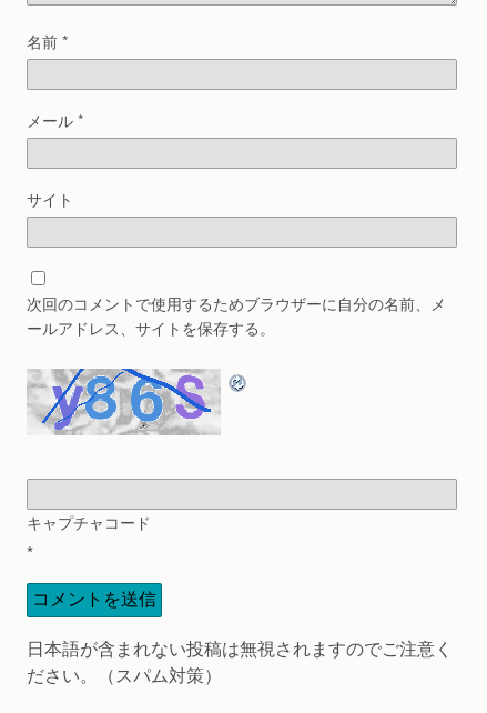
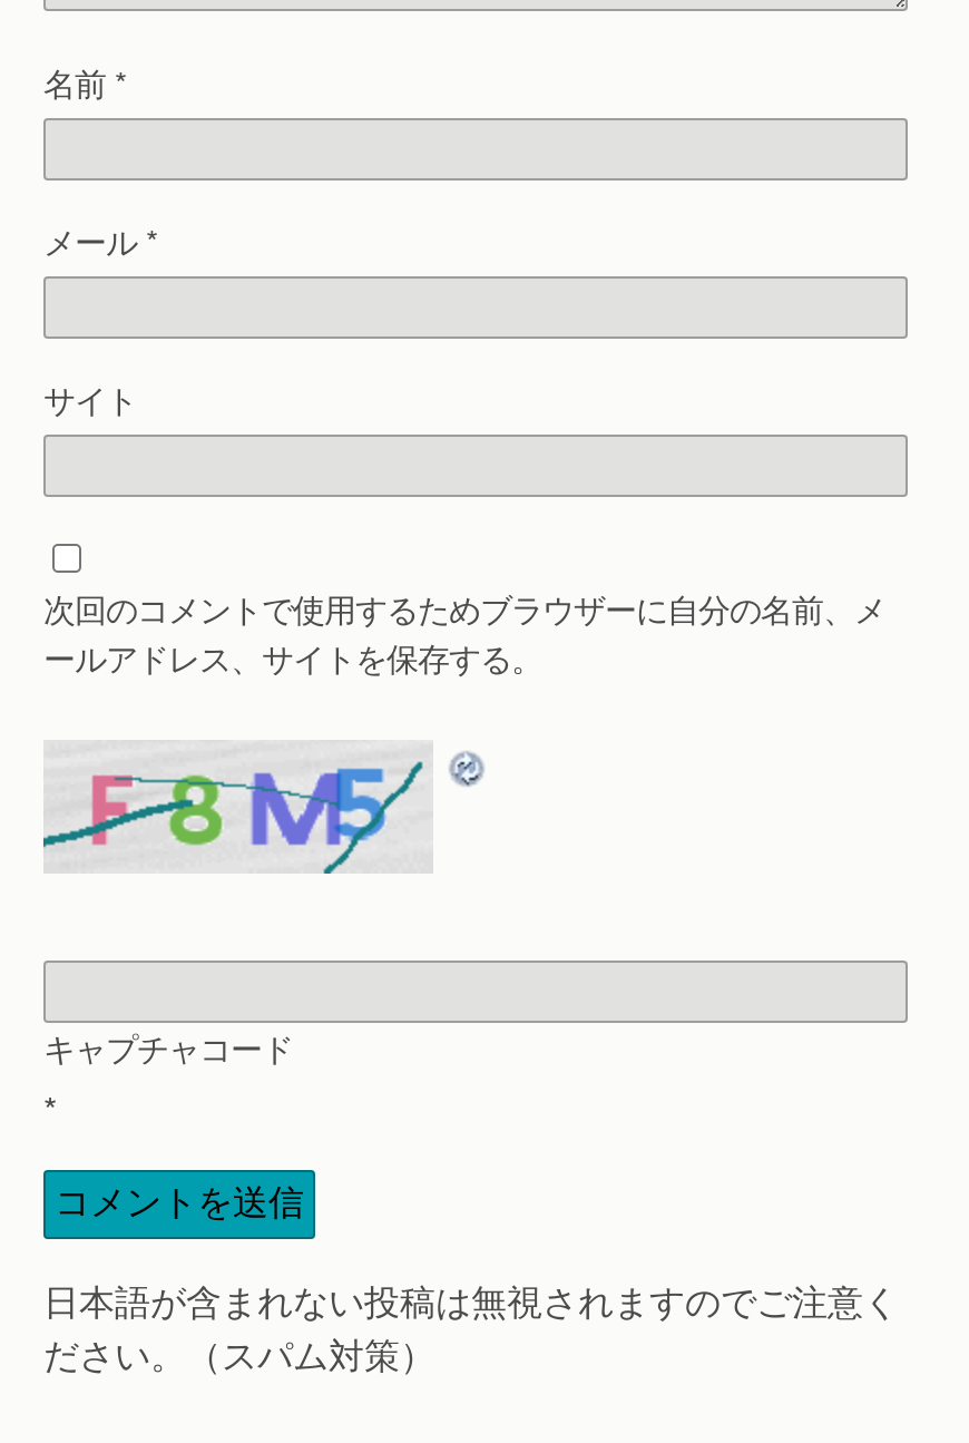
- [image]
+ [image]
